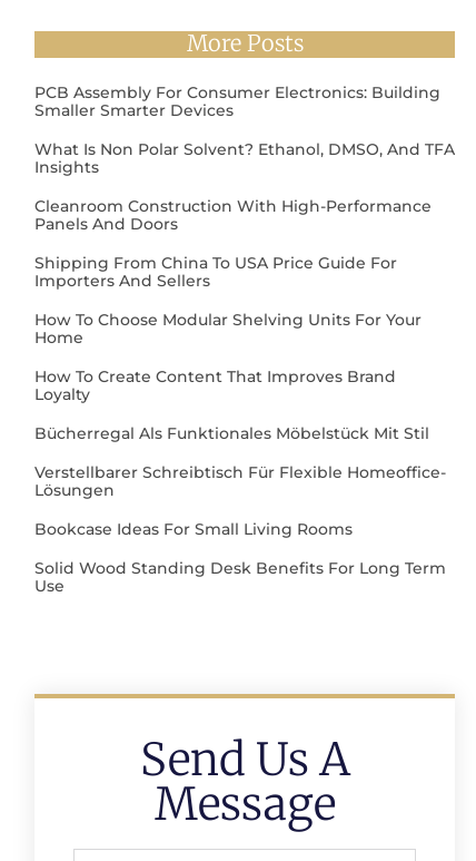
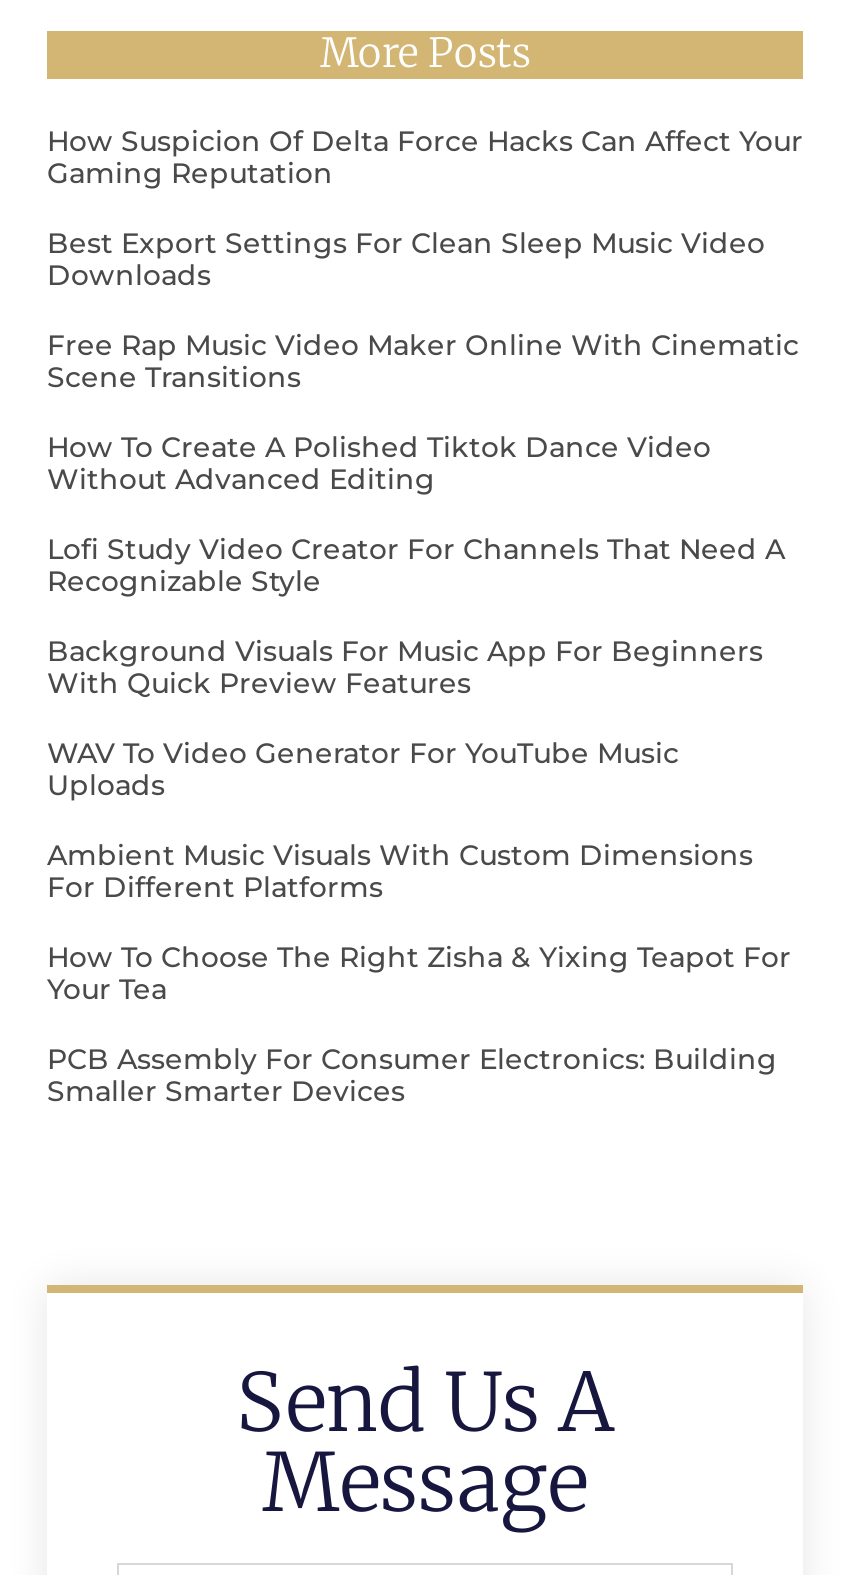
+ How Suspicion Of Delta Force Hacks Can Affect Your
+ Gaming Reputation
+ Best Export Settings For Clean Sleep Music Video
+ Downloads
+ Free Rap Music Video Maker Online With Cinematic
+ Scene Transitions
+ How To Create A Polished Tiktok Dance Video
+ Without Advanced Editing
+ Lofi Study Video Creator For Channels That Need A
+ Recognizable Style
+ Background Visuals For Music App For Beginners
+ With Quick Preview Features
+ WAV To Video Generator For YouTube Music
+ Uploads
+ Ambient Music Visuals With Custom Dimensions
+ For Different Platforms
+ How To Choose The Right Zisha & Yixing Teapot For
+ Your Tea

moved down: PCB Assembly For Consumer Electronics: Building | Smaller Smarter Devices

- What Is Non Polar Solvent? Ethanol, DMSO, And TFA
- Insights
- Cleanroom Construction With High-Performance
- Panels And Doors
- Shipping From China To USA Price Guide For
- Importers And Sellers
- How To Choose Modular Shelving Units For Your
- Home
- How To Create Content That Improves Brand
- Loyalty
- Bücherregal Als Funktionales Möbelstück Mit Stil
- Verstellbarer Schreibtisch Für Flexible Homeoffice-
- Lösungen
- Bookcase Ideas For Small Living Rooms
- Solid Wood Standing Desk Benefits For Long Term
- Use
